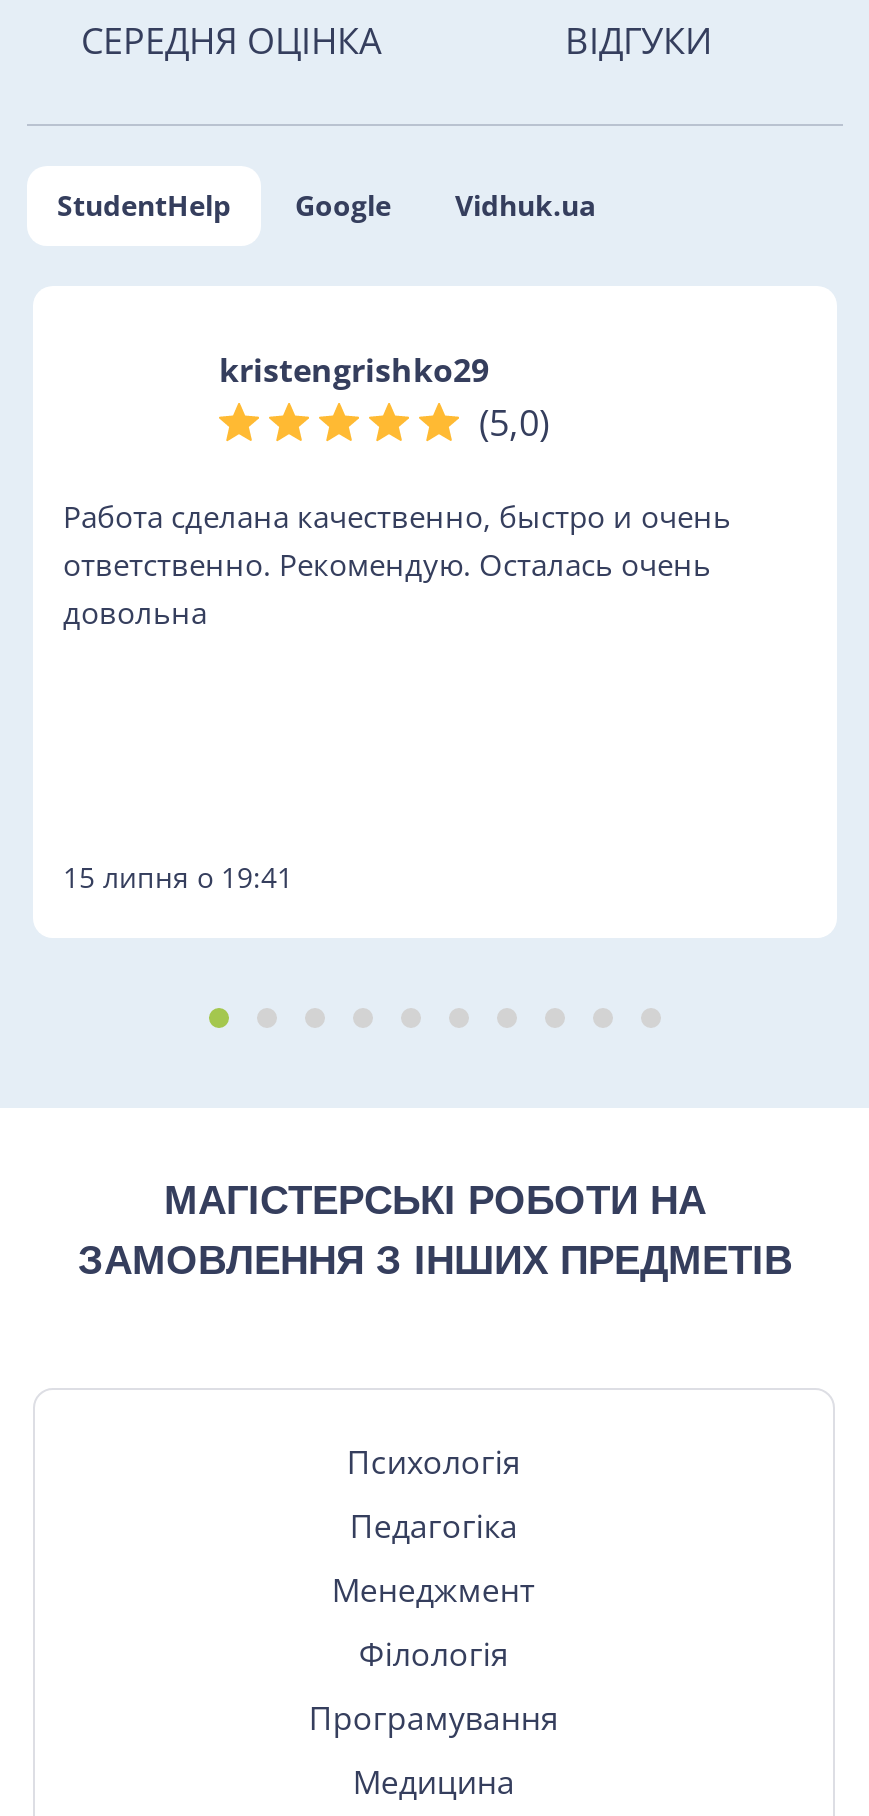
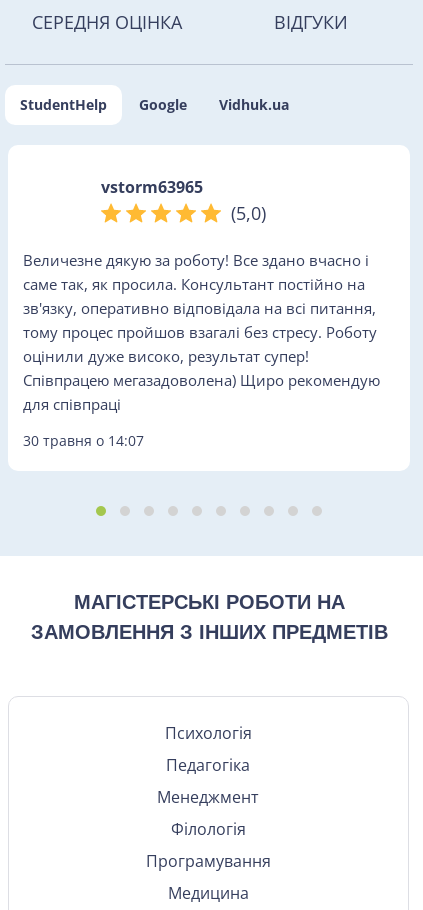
- kristengrishko29
+ vstorm63965

- Работа сделана качественно, быстро и очень
- ответственно. Рекомендую. Осталась очень
- довольна
+ Величезне дякую за роботу! Все здано вчасно і
+ саме так, як просила. Консультант постійно на
+ зв'язку, оперативно відповідала на всі питання,
+ тому процес пройшов взагалі без стресу. Роботу
+ оцінили дуже високо, результат супер!
+ Співпрацею мегазадоволена) Щиро рекомендую
+ для співпраці

- 15 липня о 19:41
+ 30 травня о 14:07
